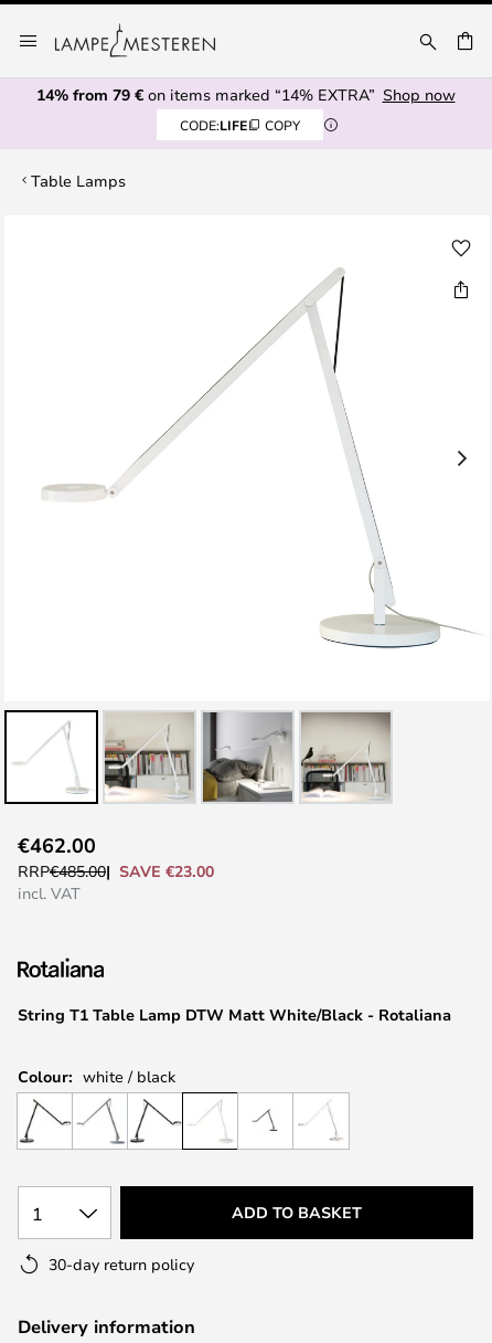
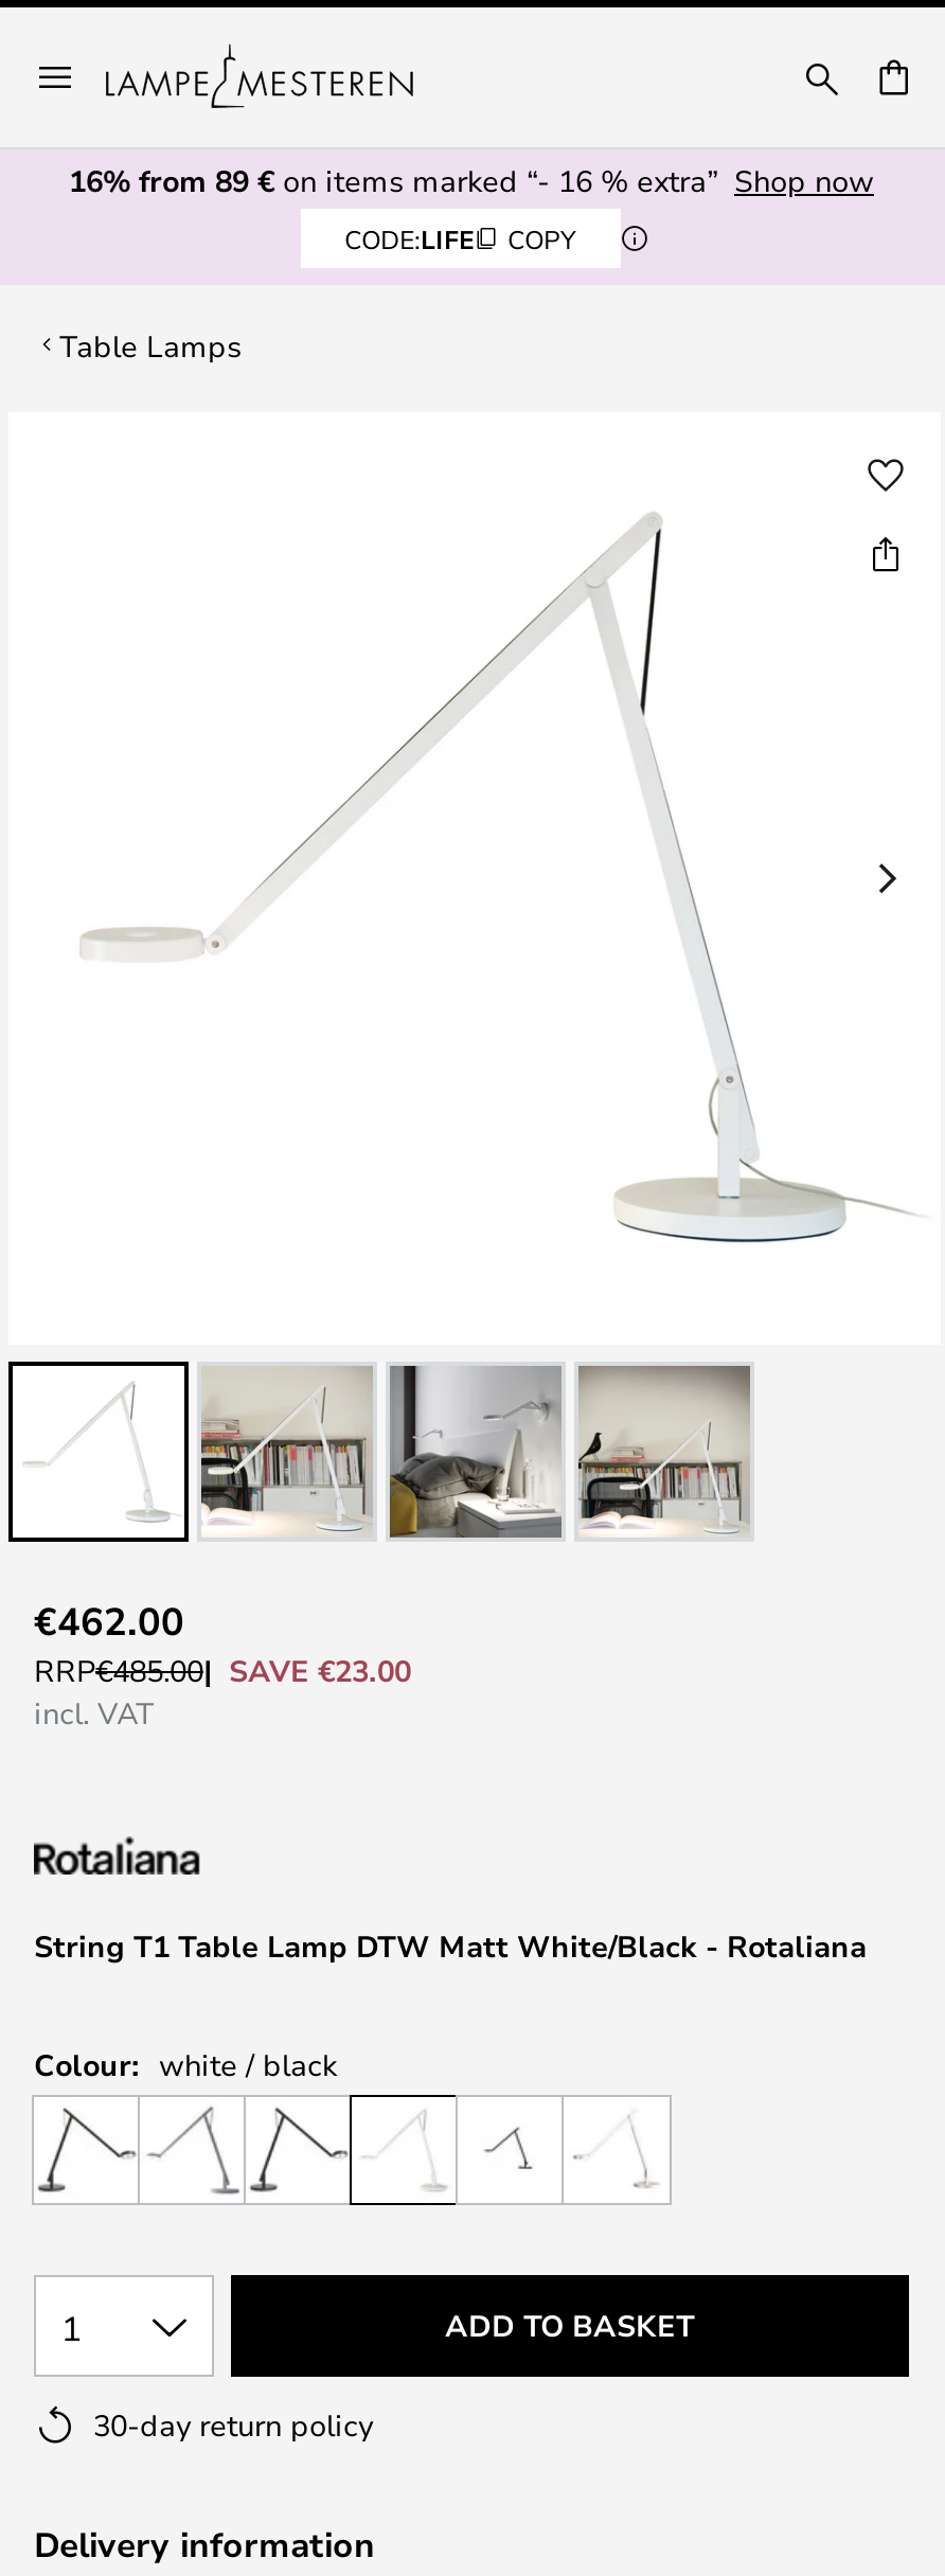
- 14% from 79 €on items marked “14% EXTRA” Shop now
+ 16% from 89 €on items marked “- 16 % extra” Shop now
